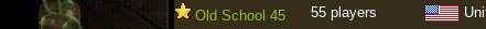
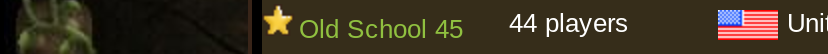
- Old School 45 55 players
+ Old School 45 44 players
